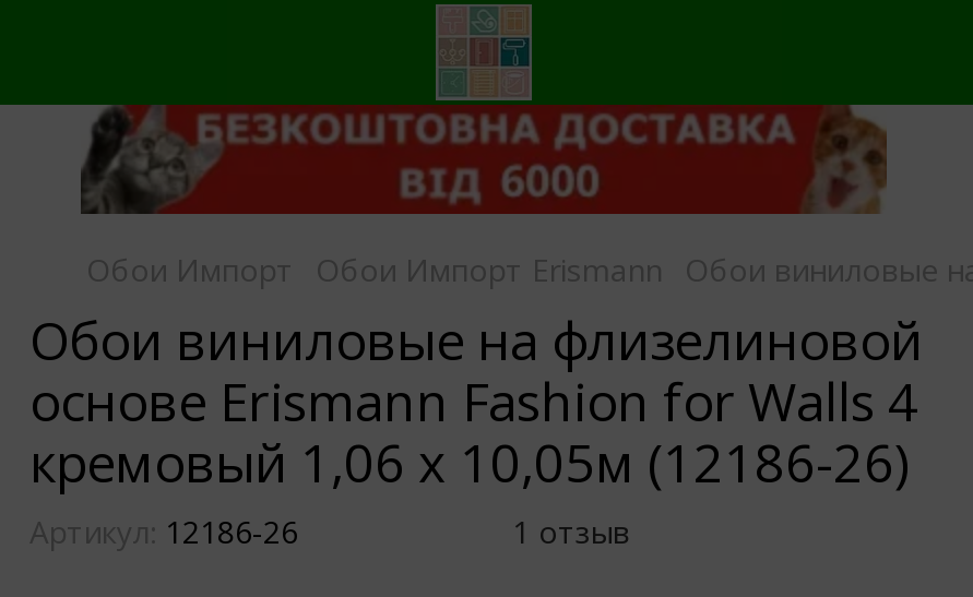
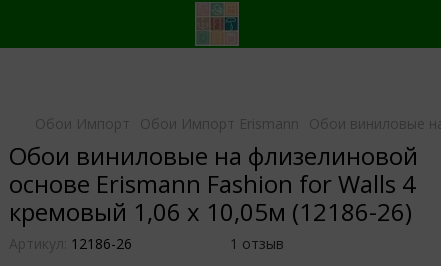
- [image]
